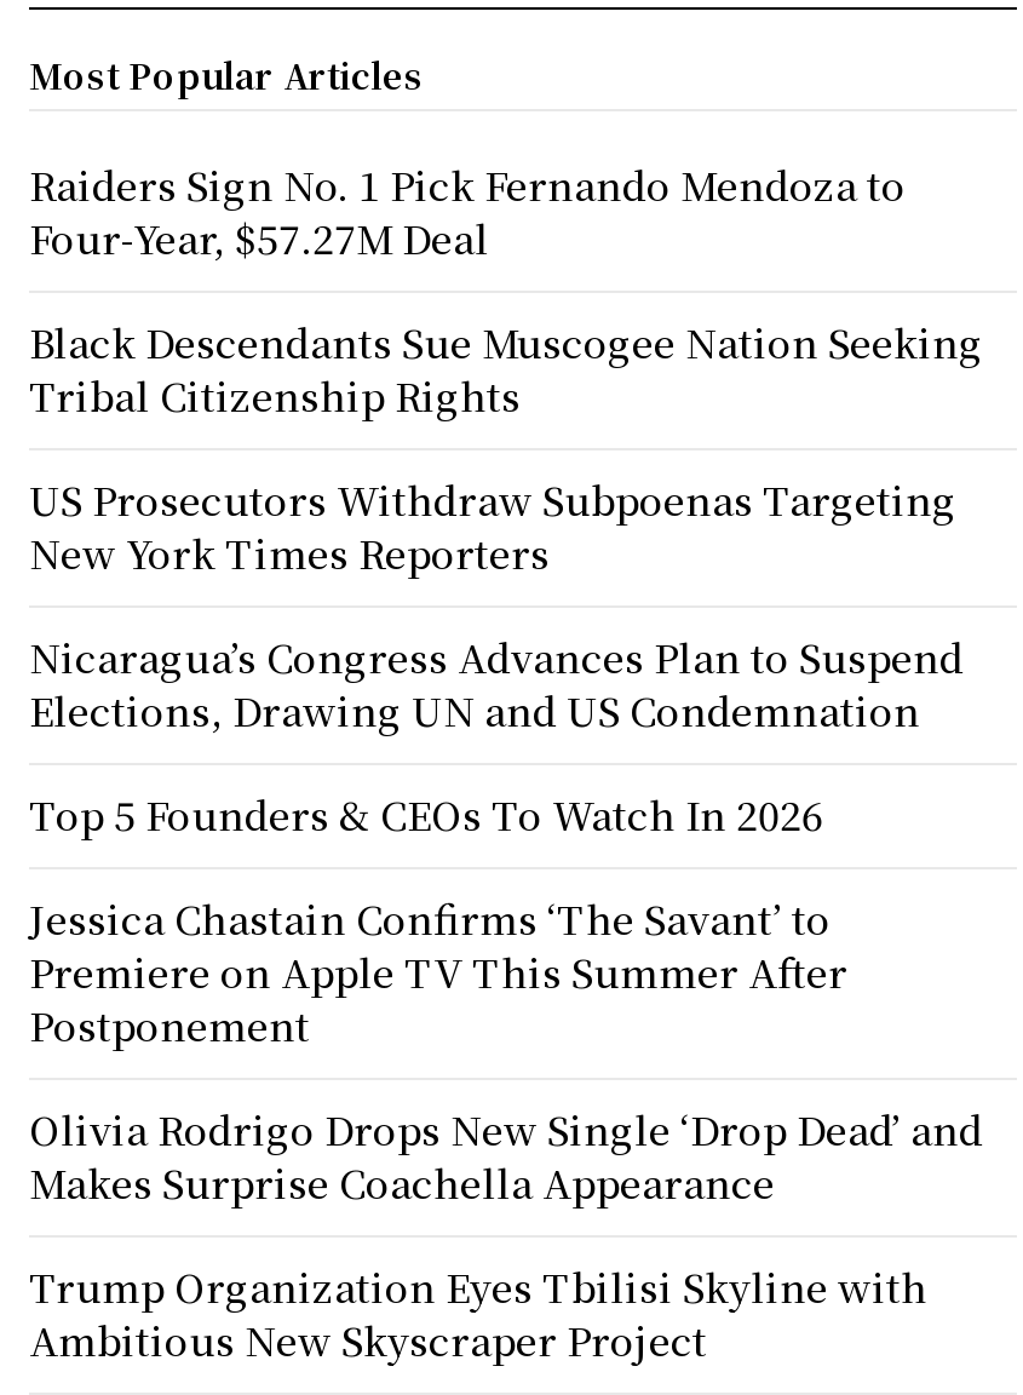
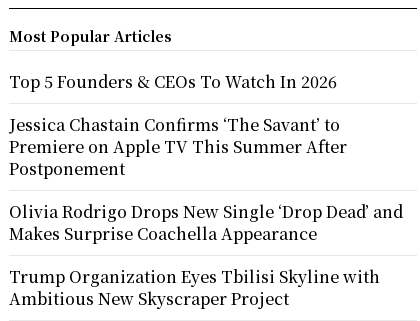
- Raiders Sign No. 1 Pick Fernando Mendoza to
- Four-Year, $57.27M Deal
- Black Descendants Sue Muscogee Nation Seeking
- Tribal Citizenship Rights
- US Prosecutors Withdraw Subpoenas Targeting
- New York Times Reporters
- Nicaragua’s Congress Advances Plan to Suspend
- Elections, Drawing UN and US Condemnation
